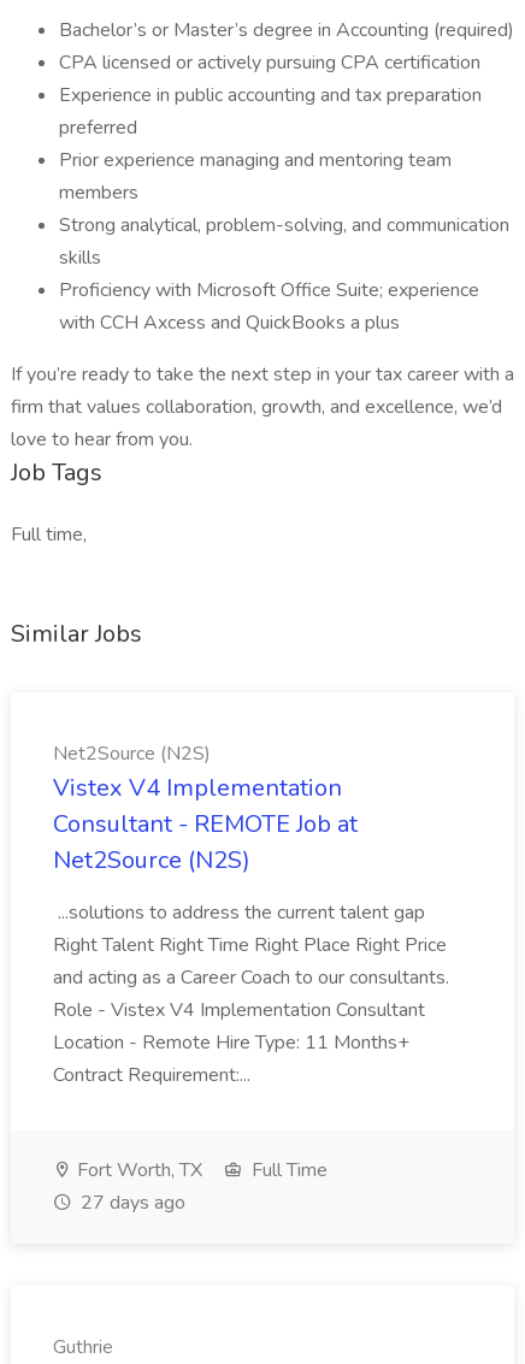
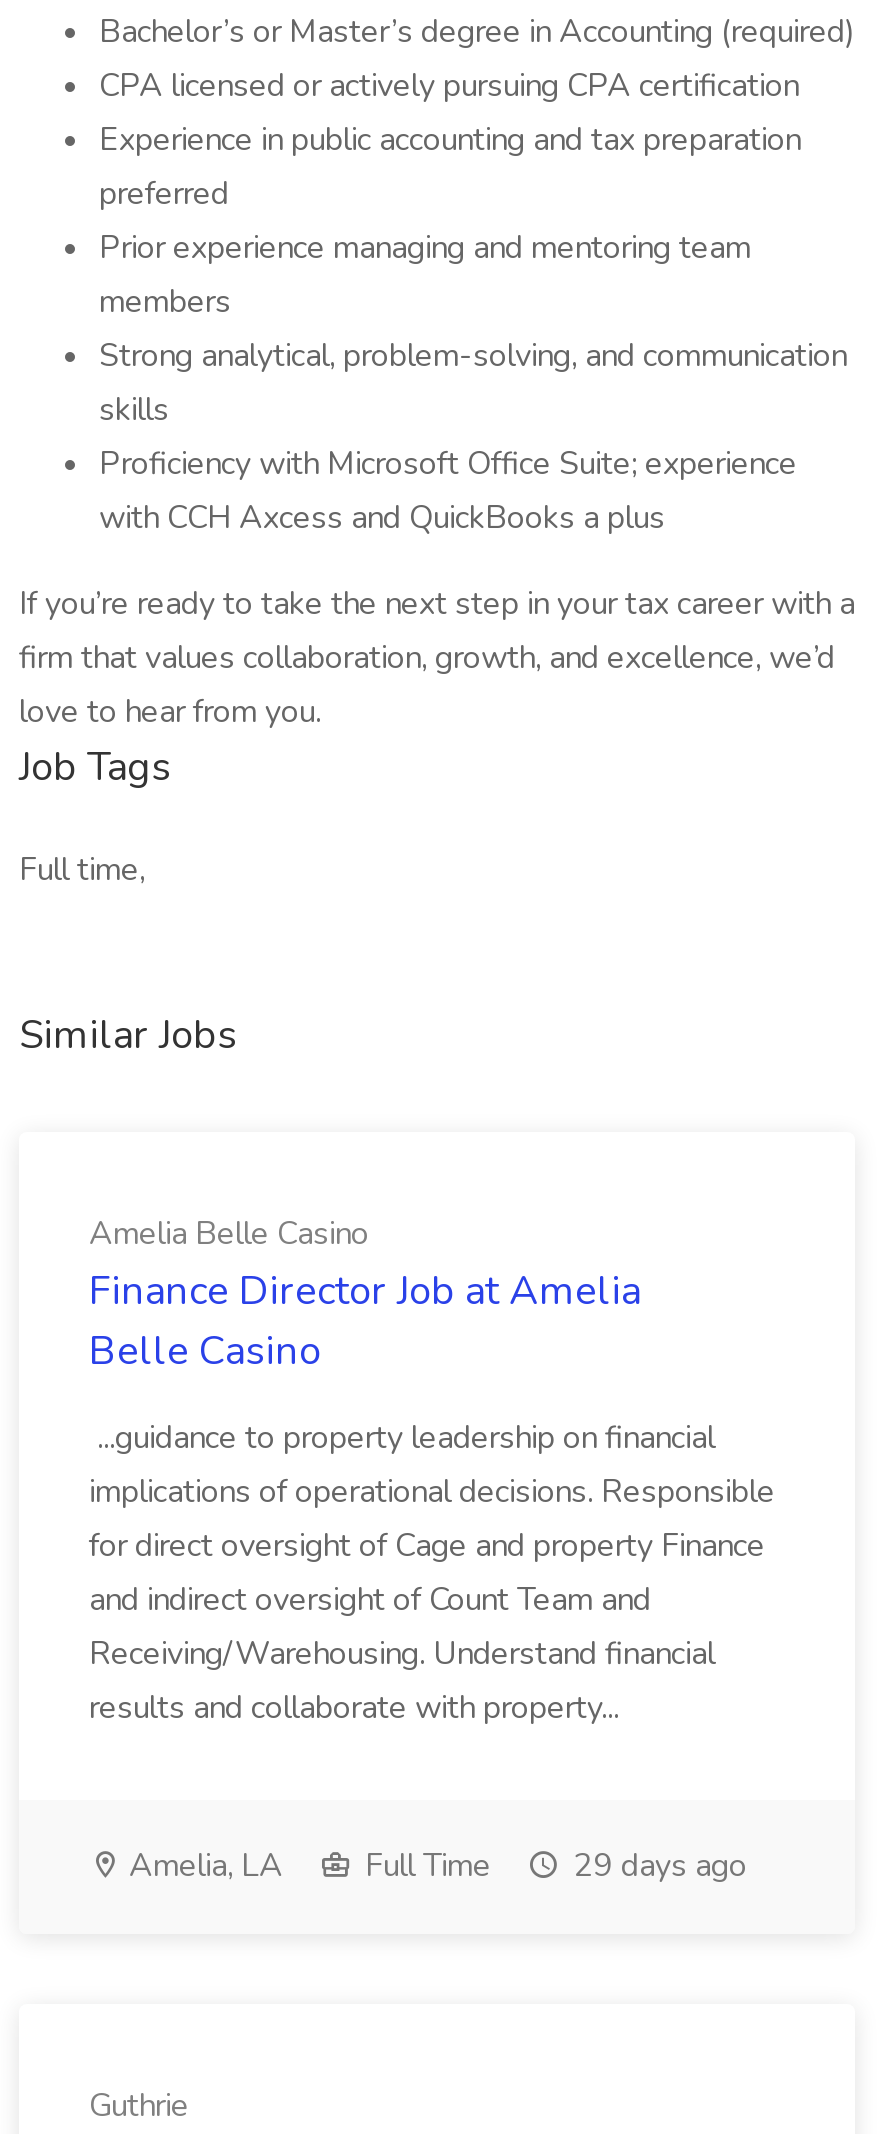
- Net2Source (N2S)
- Vistex V4 Implementation
- Consultant - REMOTE Job at
- Net2Source (N2S)
+ Amelia Belle Casino
+ Finance Director Job at Amelia
+ Belle Casino

- ...solutions to address the current talent gap
- Right Talent Right Time Right Place Right Price
- and acting as a Career Coach to our consultants.
- Role - Vistex V4 Implementation Consultant
- Location - Remote Hire Type: 11 Months+
- Contract Requirement:...
+ ...guidance to property leadership on financial
+ implications of operational decisions. Responsible
+ for direct oversight of Cage and property Finance
+ and indirect oversight of Count Team and
+ Receiving/Warehousing. Understand financial
+ results and collaborate with property...

- Fort Worth, TX
+ Amelia, LA

- 27 days ago
+ 29 days ago
